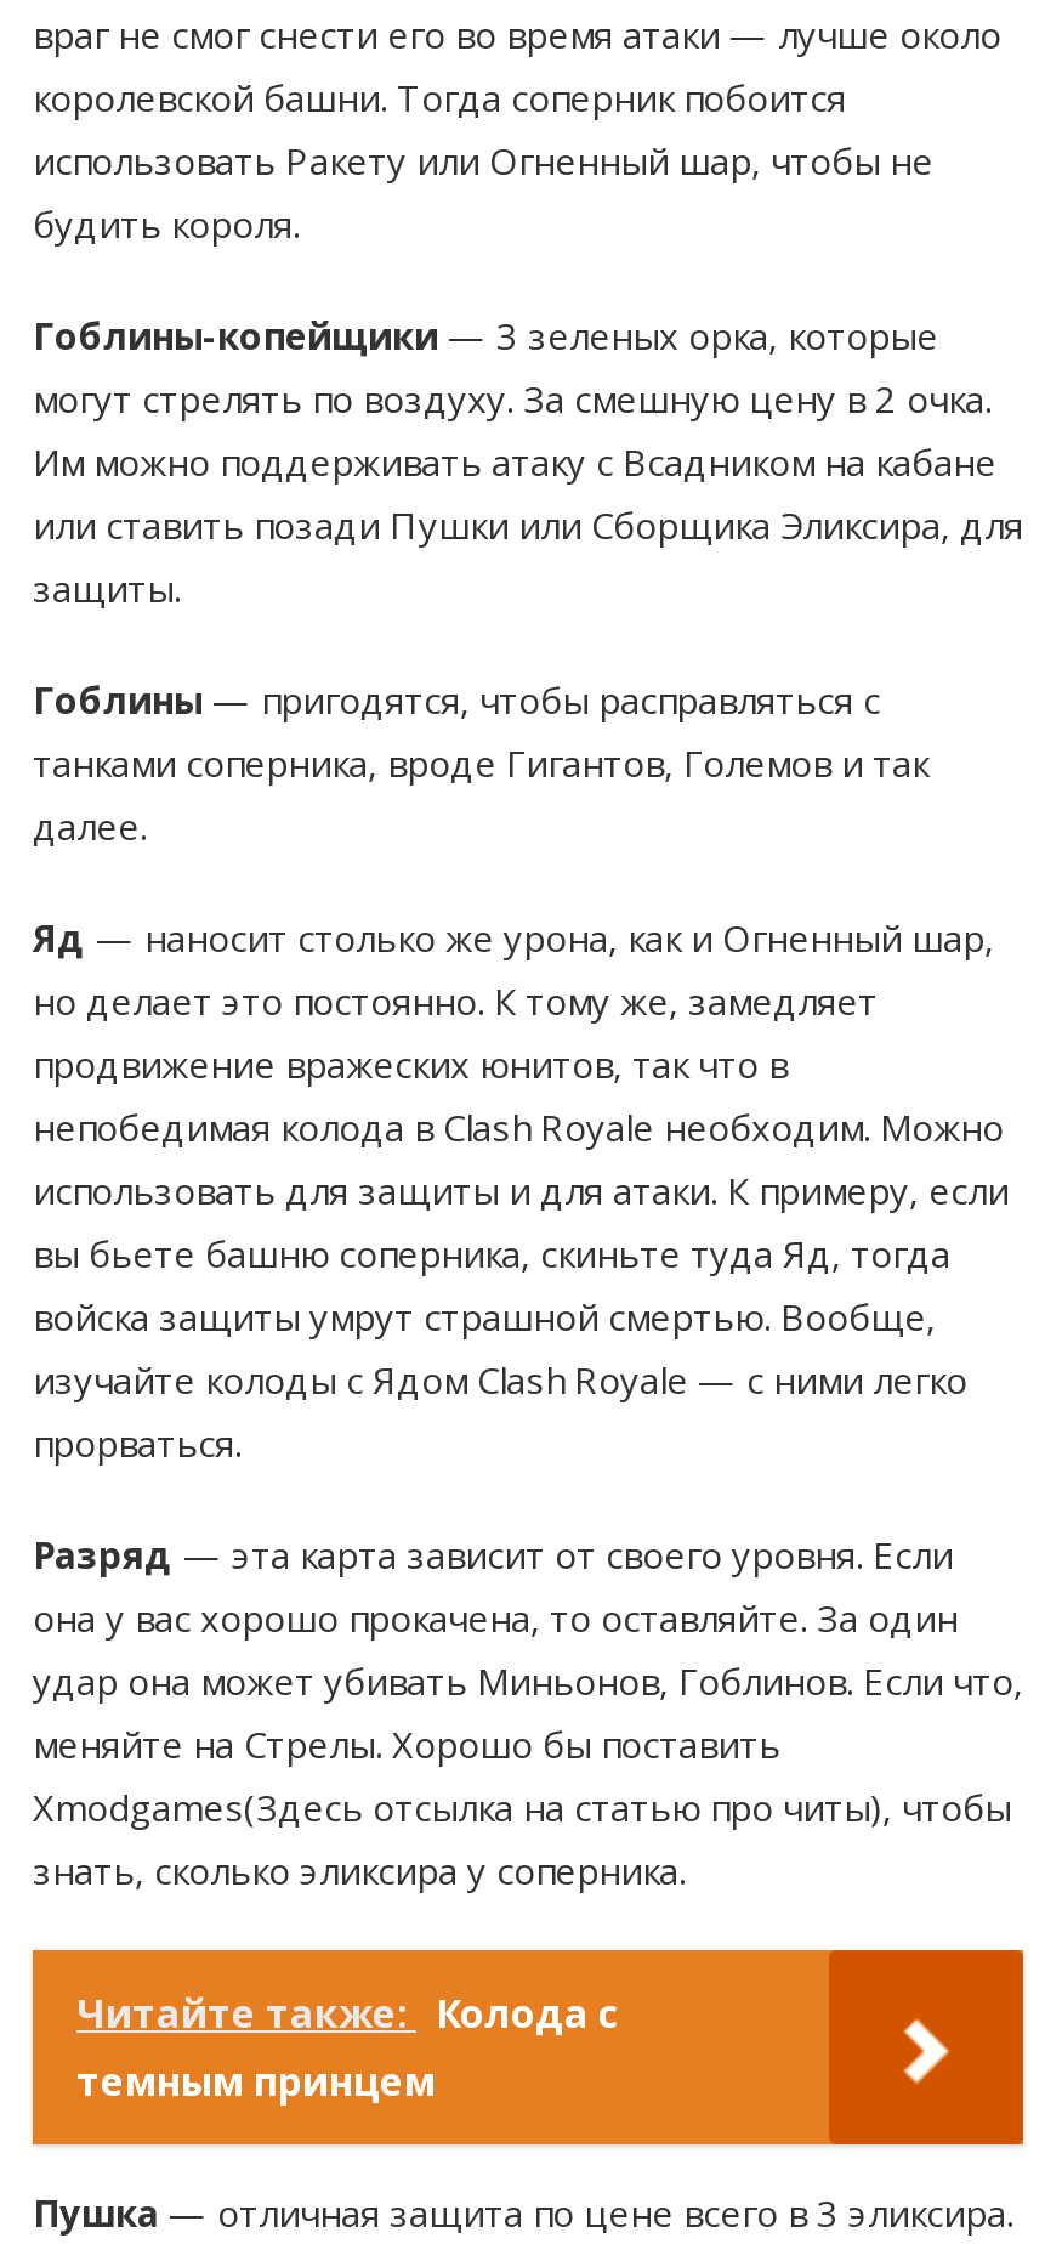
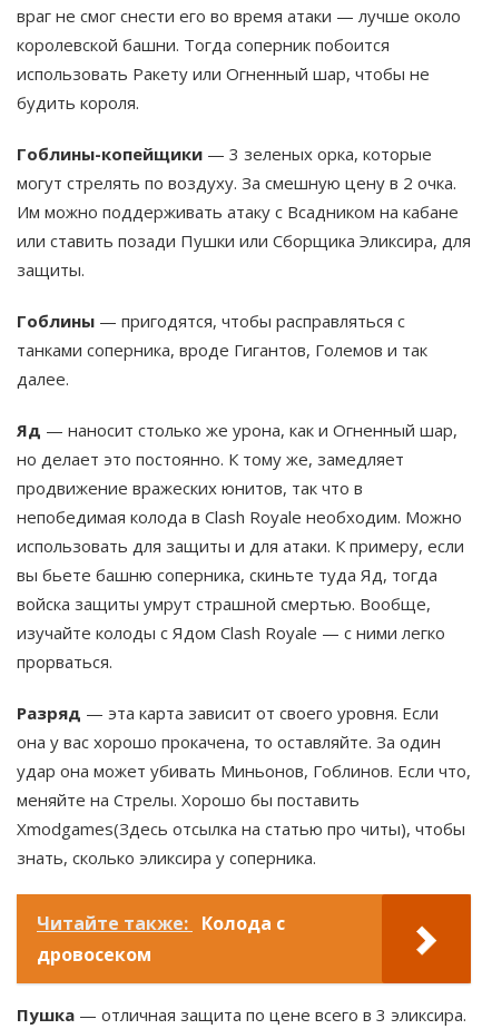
- темным принцем
+ дровосеком
